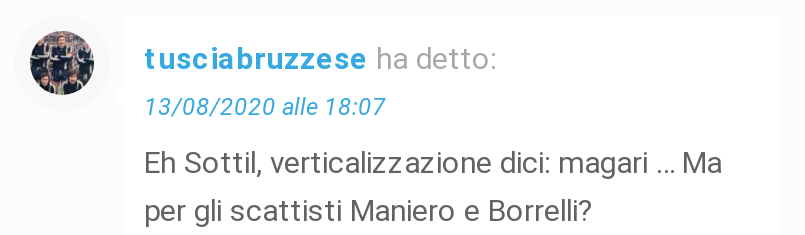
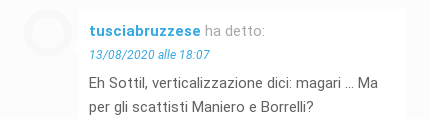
- [image]
